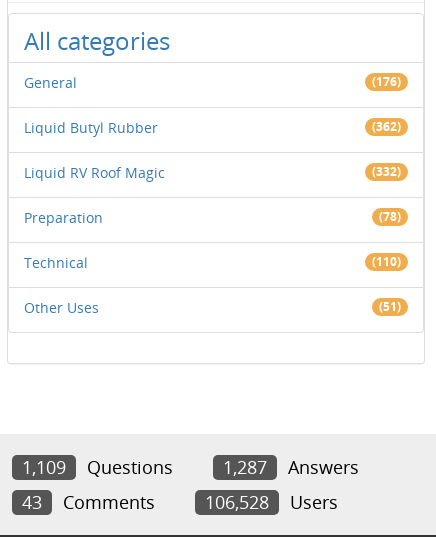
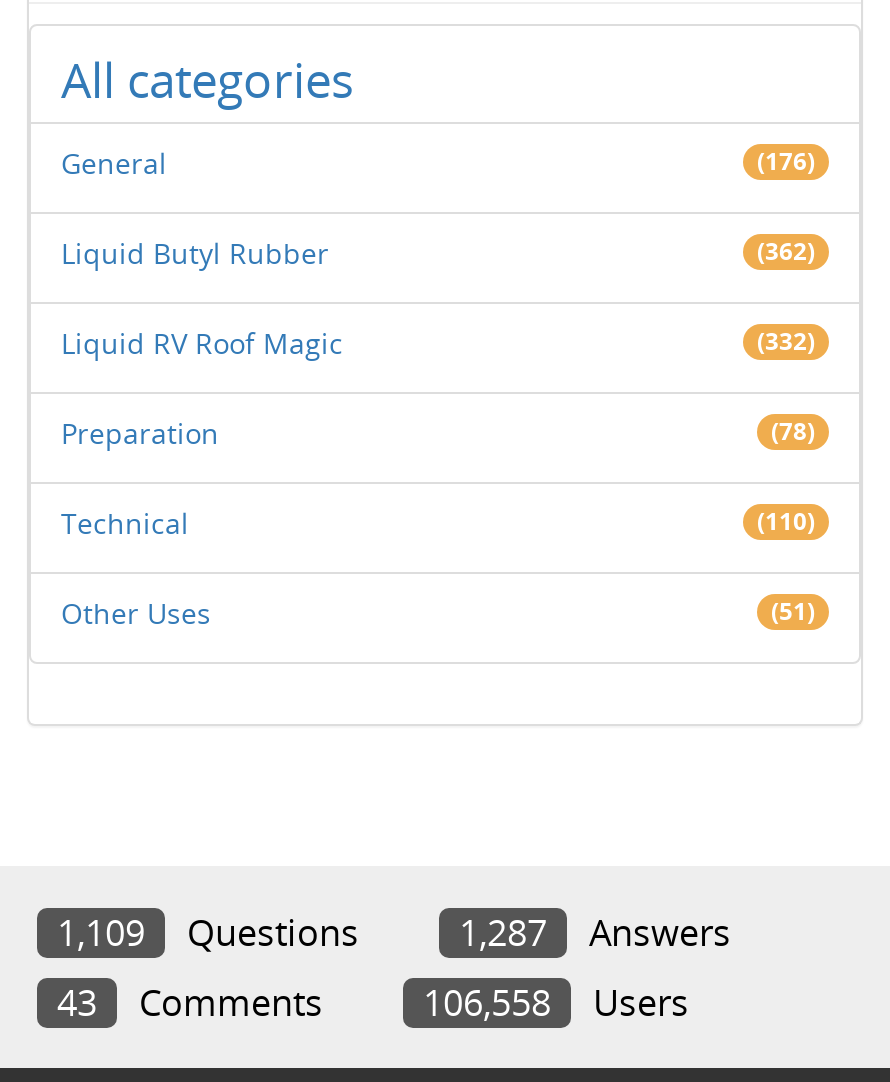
- 106,528 Users
+ 106,558 Users
